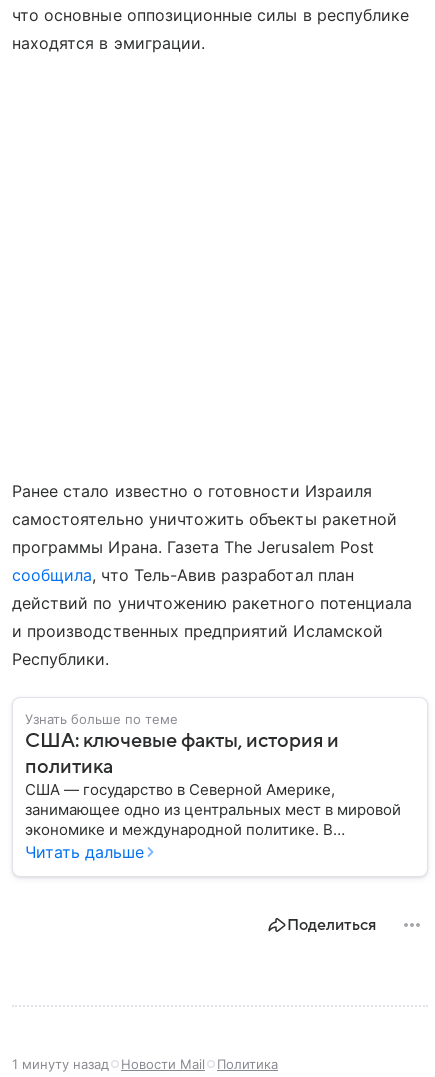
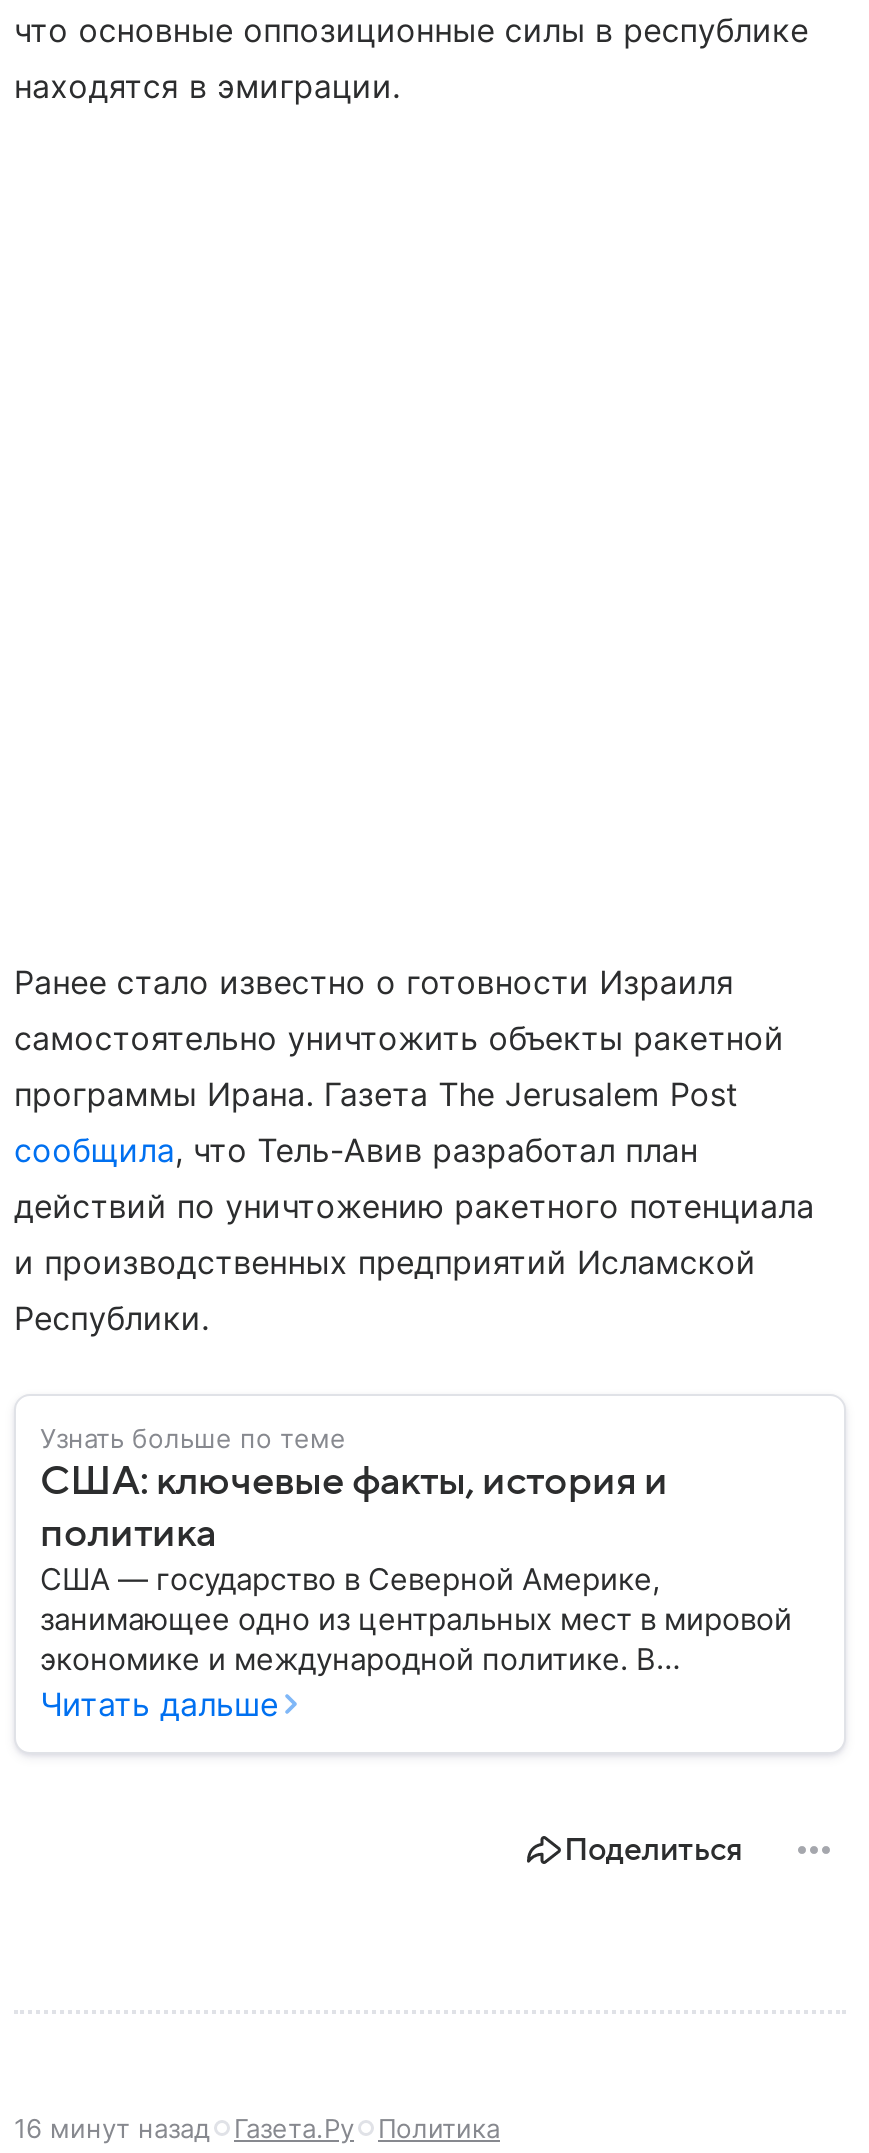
- 1 минуту назад
- Новости Mail
+ 16 минут назад
+ Газета.Ру
